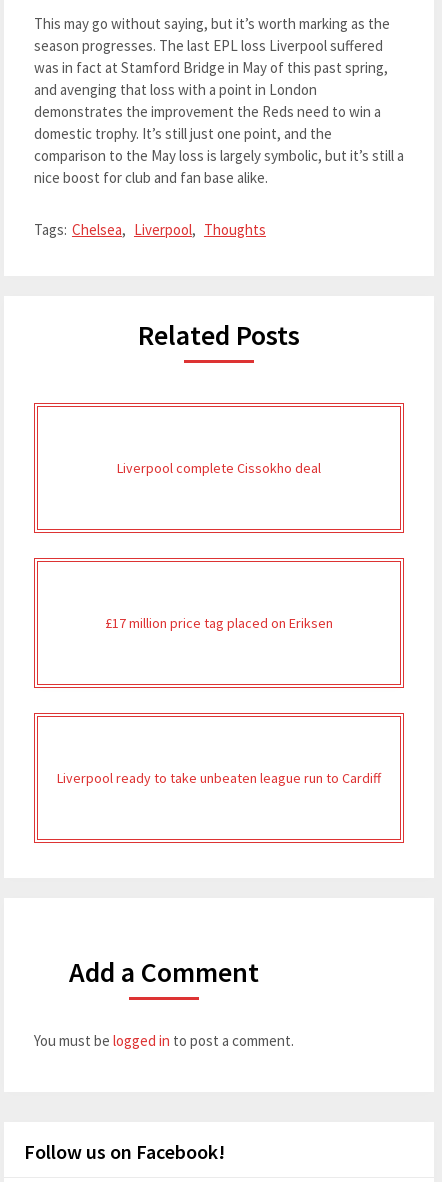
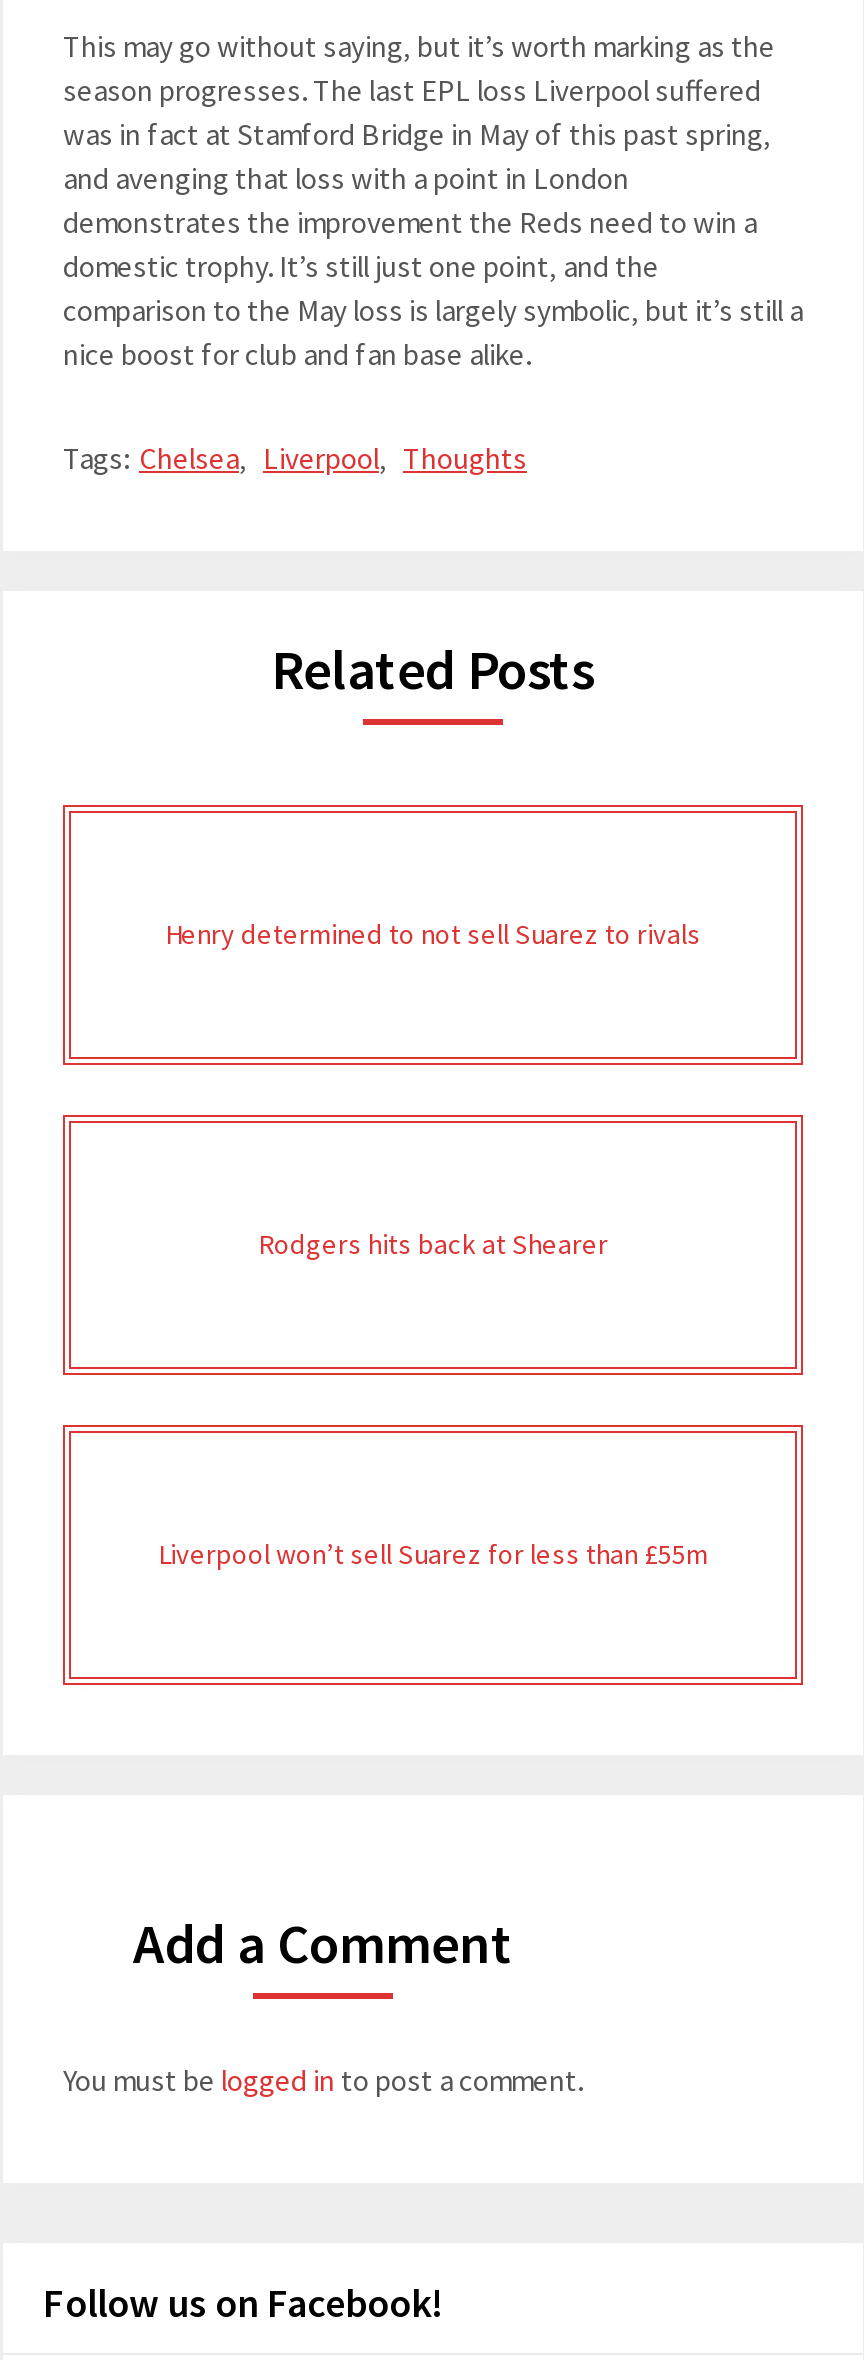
- Liverpool complete Cissokho deal
+ Henry determined to not sell Suarez to rivals

- £17 million price tag placed on Eriksen
+ Rodgers hits back at Shearer

- Liverpool ready to take unbeaten league run to Cardiff
+ Liverpool won’t sell Suarez for less than £55m
